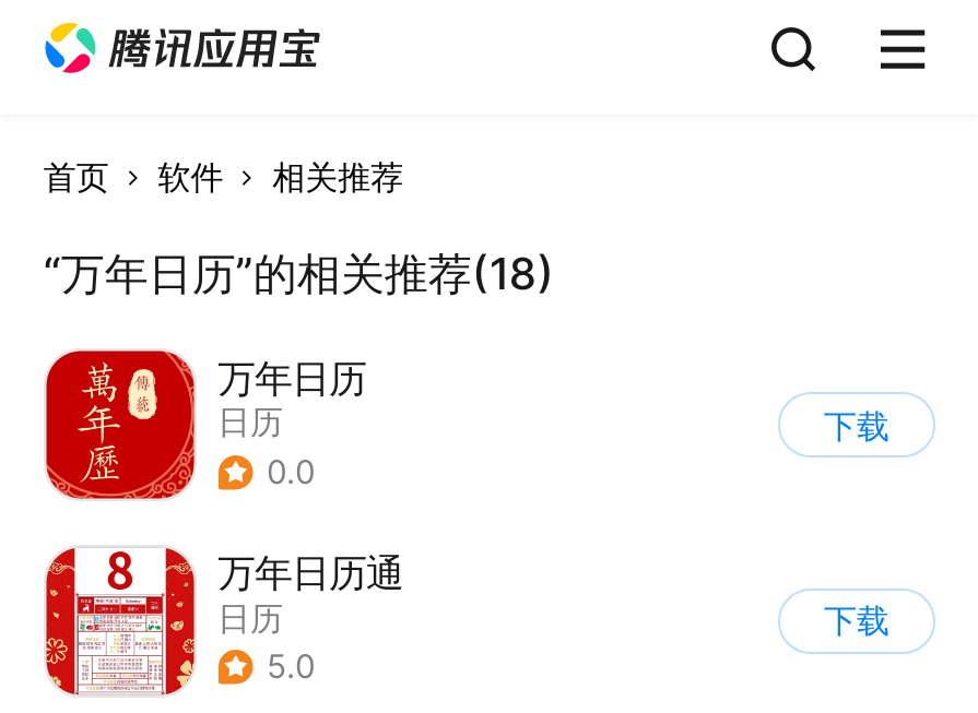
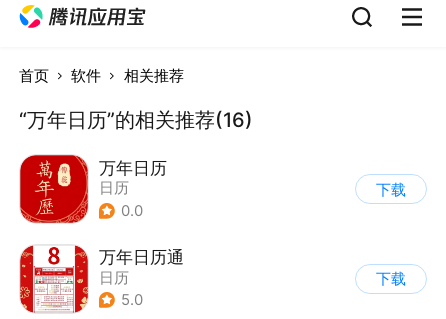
- “万年日历”的相关推荐(18)
+ “万年日历”的相关推荐(16)
